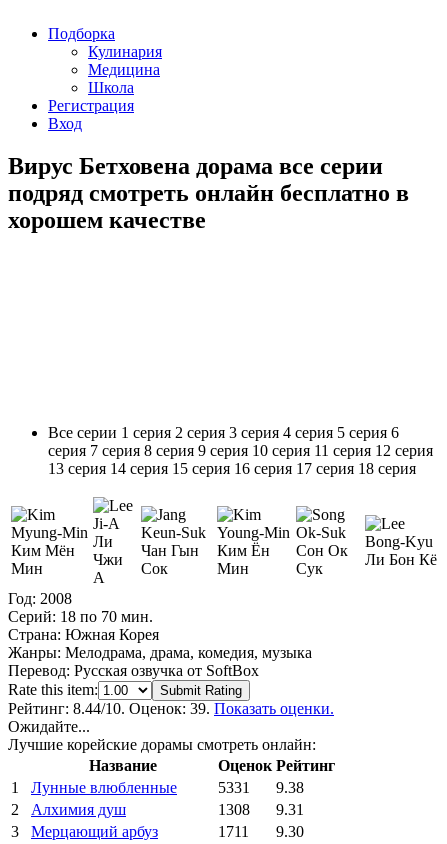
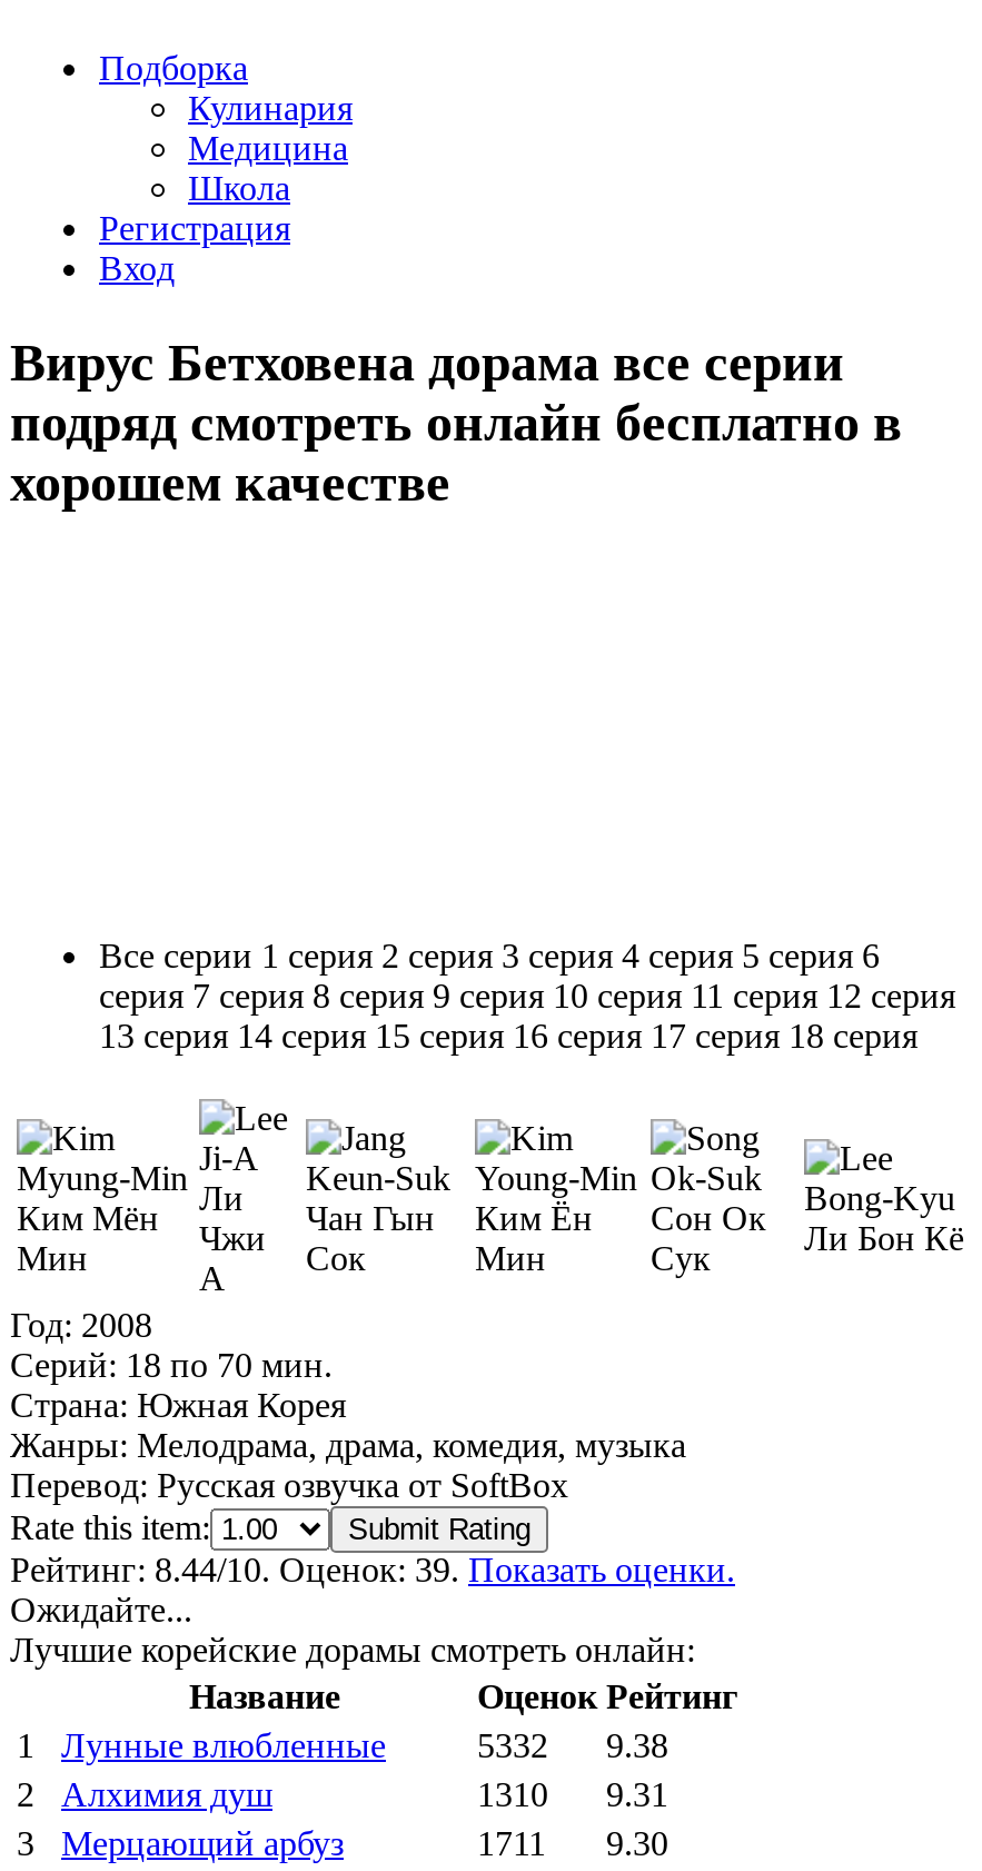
- 5331 9.38
+ 5332 9.38

- 1308 9.31
+ 1310 9.31
